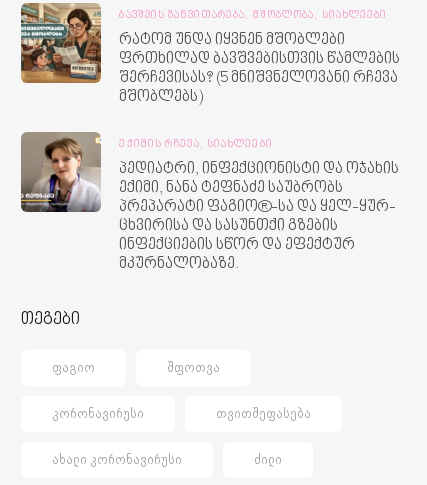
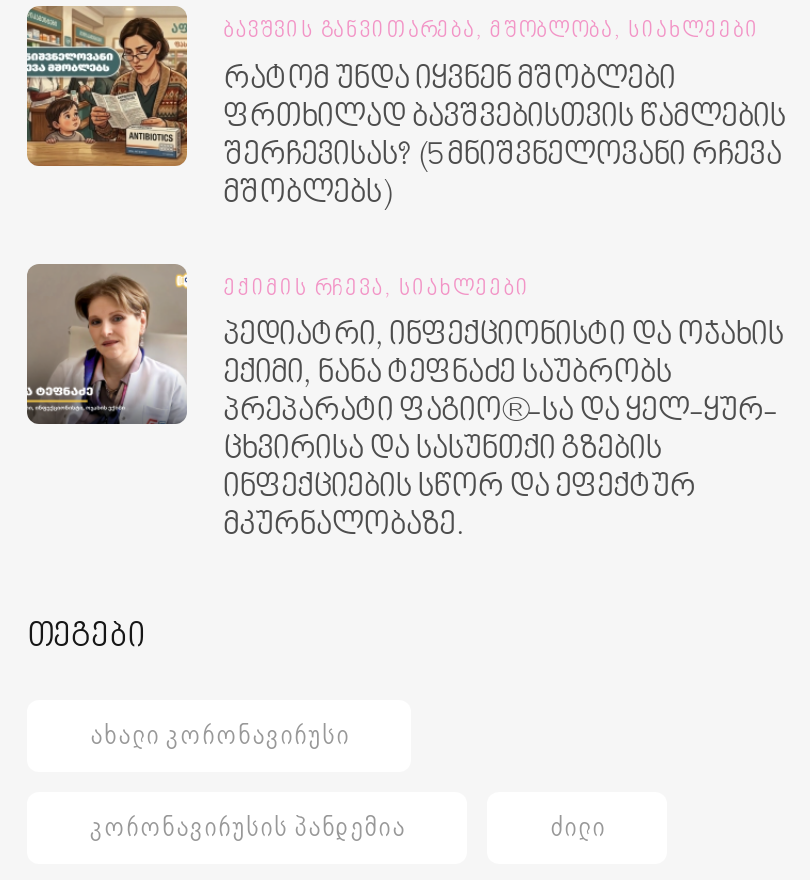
- ᲤᲐᲒᲘᲝ
- ᲨᲤᲝᲗᲕᲐ
- ᲙᲝᲠᲝᲜᲐᲕᲘᲠᲣᲡᲘ
- ᲗᲕᲘᲗᲨᲔᲤᲐᲡᲔᲑᲐ

moved up: ᲐᲮᲐᲚᲘ ᲙᲝᲠᲝᲜᲐᲕᲘᲠᲣᲡᲘ

+ ᲙᲝᲠᲝᲜᲐᲕᲘᲠᲣᲡᲘᲡ ᲞᲐᲜᲓᲔᲛᲘᲐ
